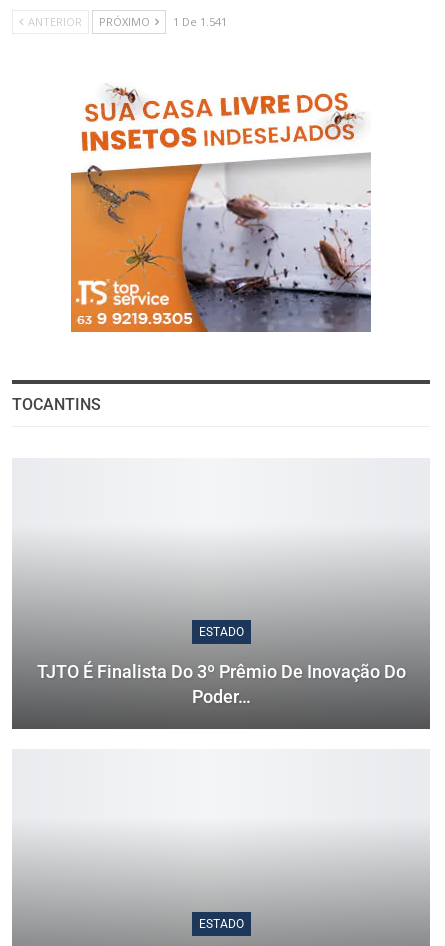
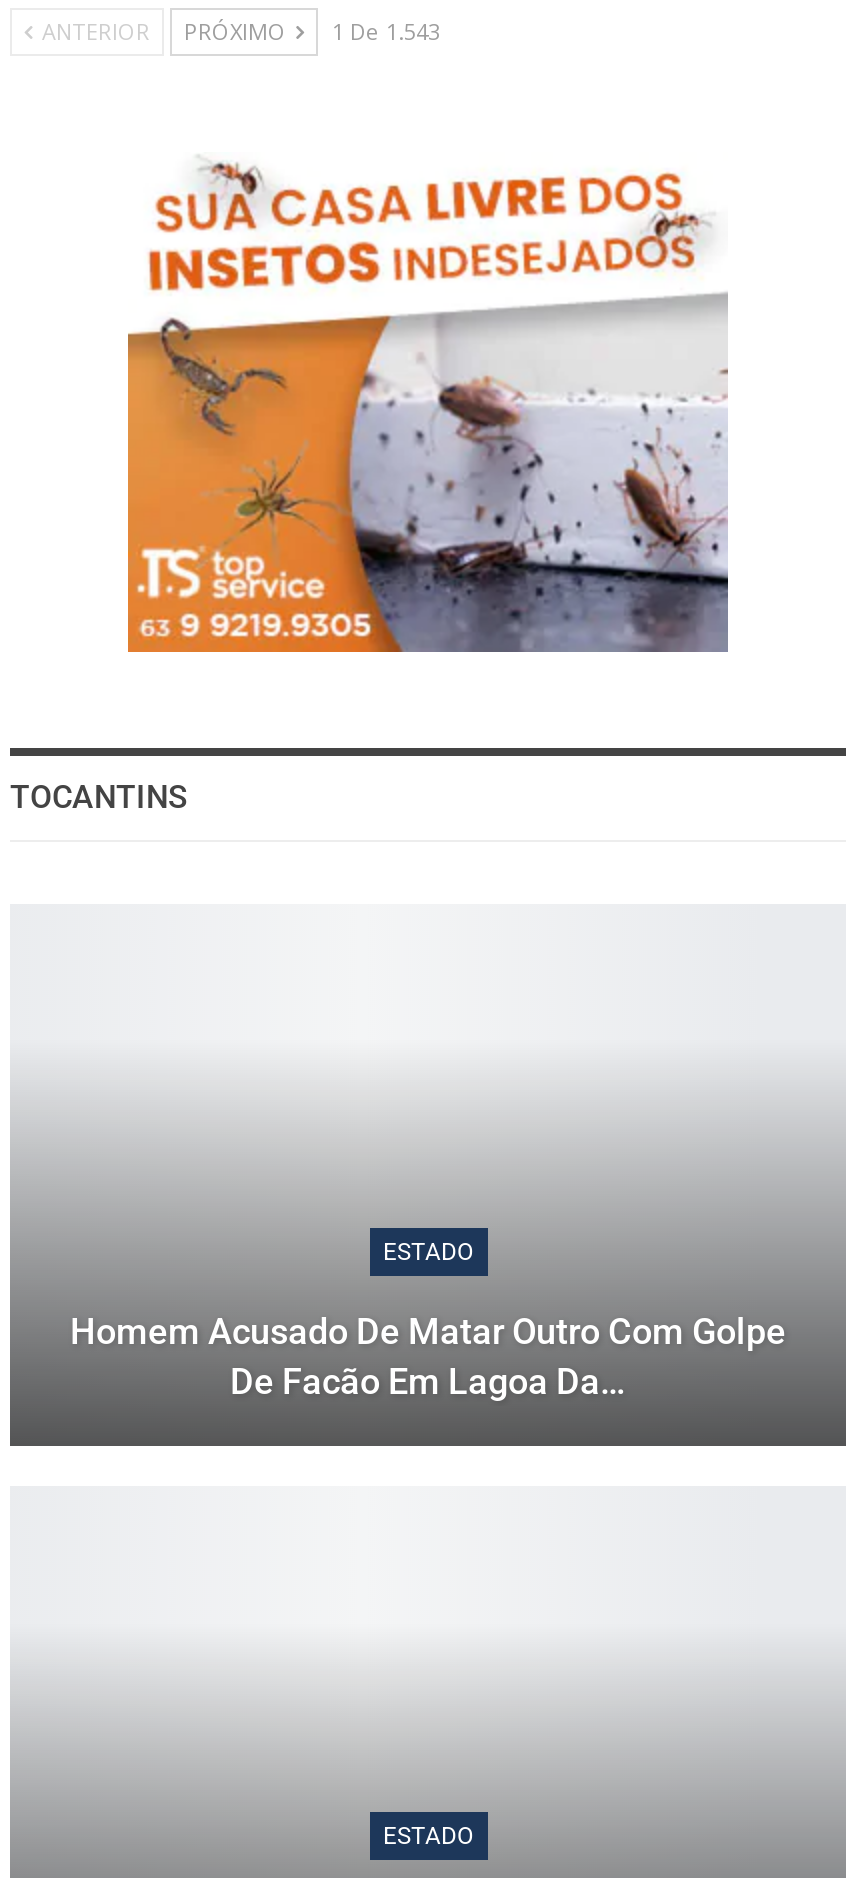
- ANTERIOR PRÓXIMO 1 De 1.541
+ ANTERIOR PRÓXIMO 1 De 1.543

- TJTO É Finalista Do 3º Prêmio De Inovação Do
- Poder…
+ Homem Acusado De Matar Outro Com Golpe
+ De Facão Em Lagoa Da…
